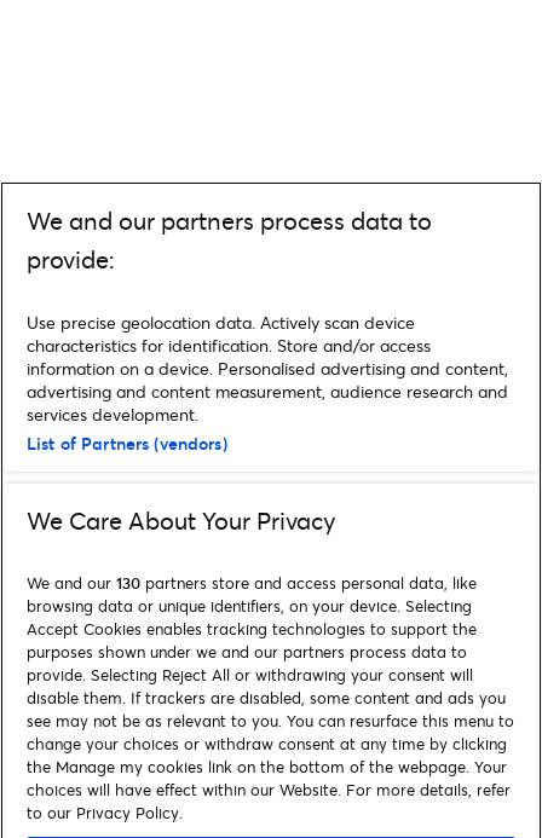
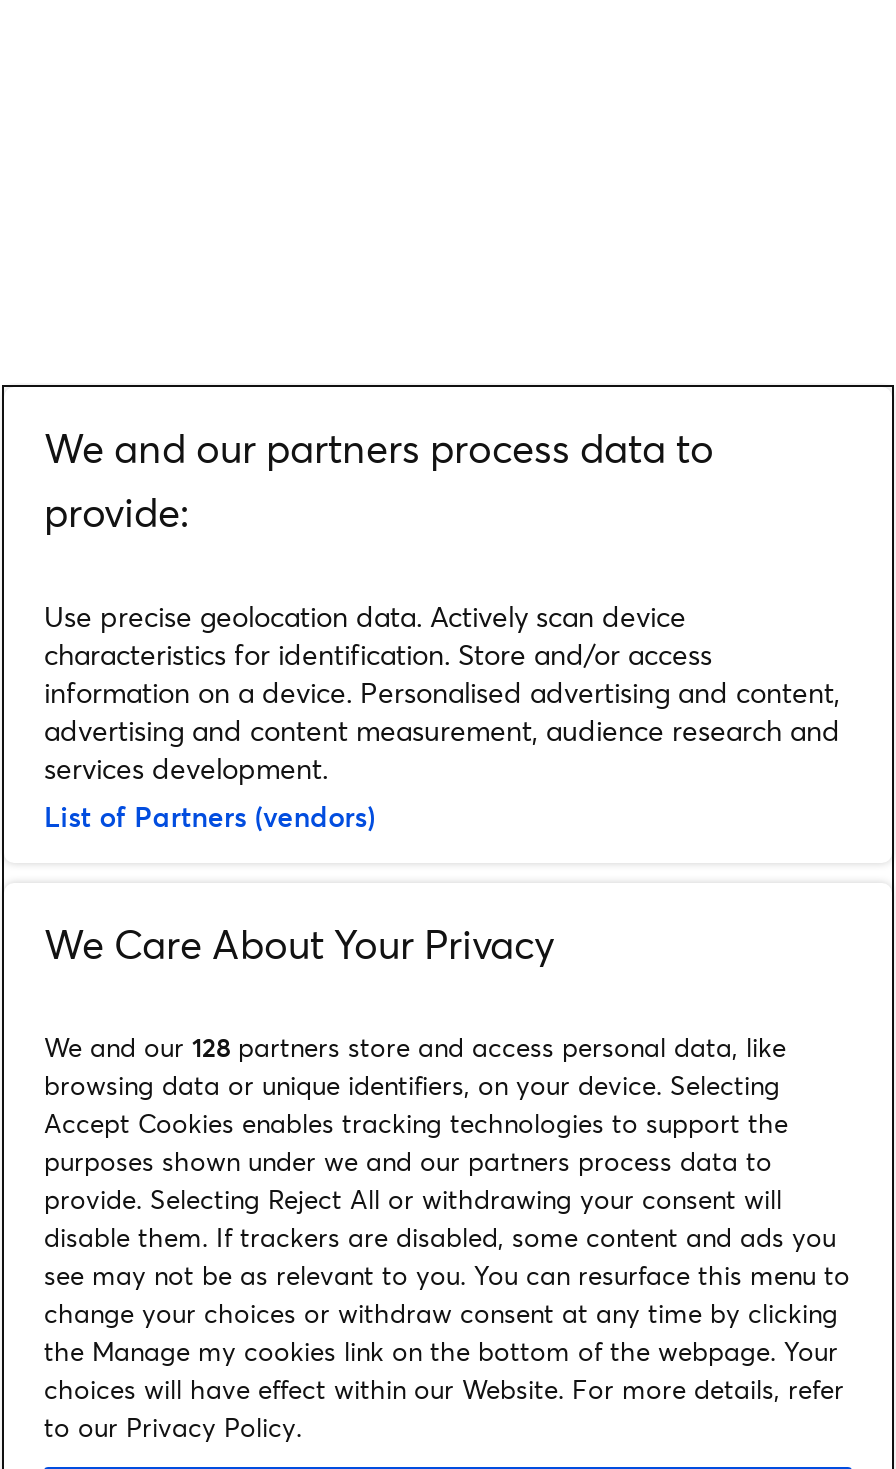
- We and our 130 partners store and access personal data, like
+ We and our 128 partners store and access personal data, like
